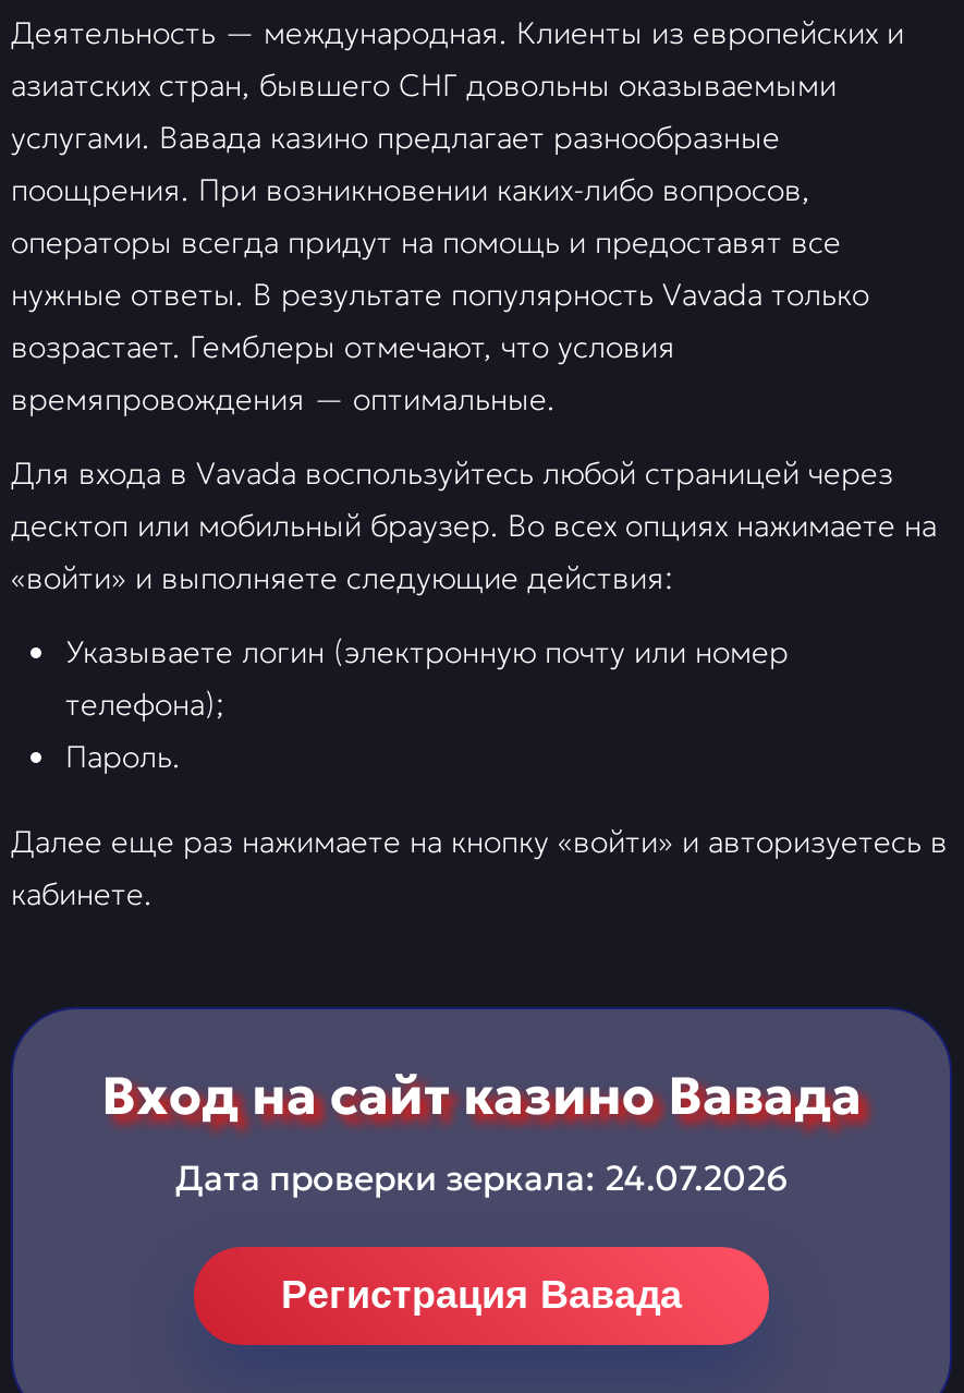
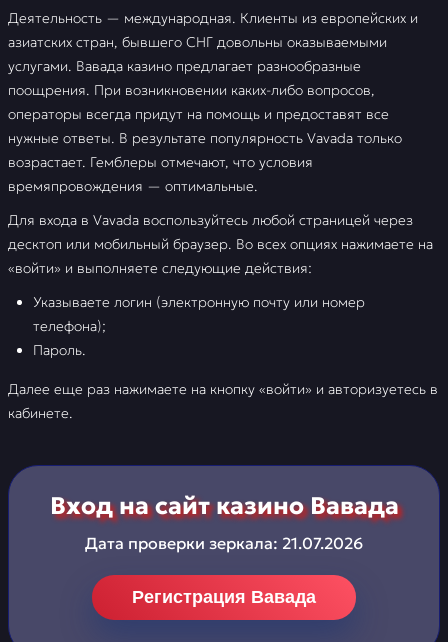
- Дата проверки зеркала: 24.07.2026
+ Дата проверки зеркала: 21.07.2026
